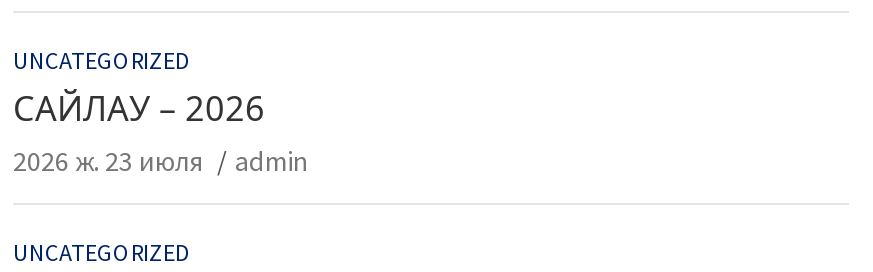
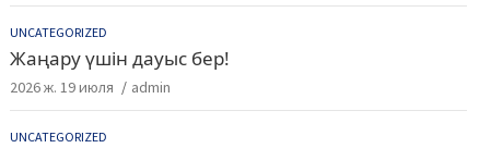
- САЙЛАУ – 2026
- 2026 ж. 23 июля
+ Жаңару үшін дауыс бер!
+ 2026 ж. 19 июля
